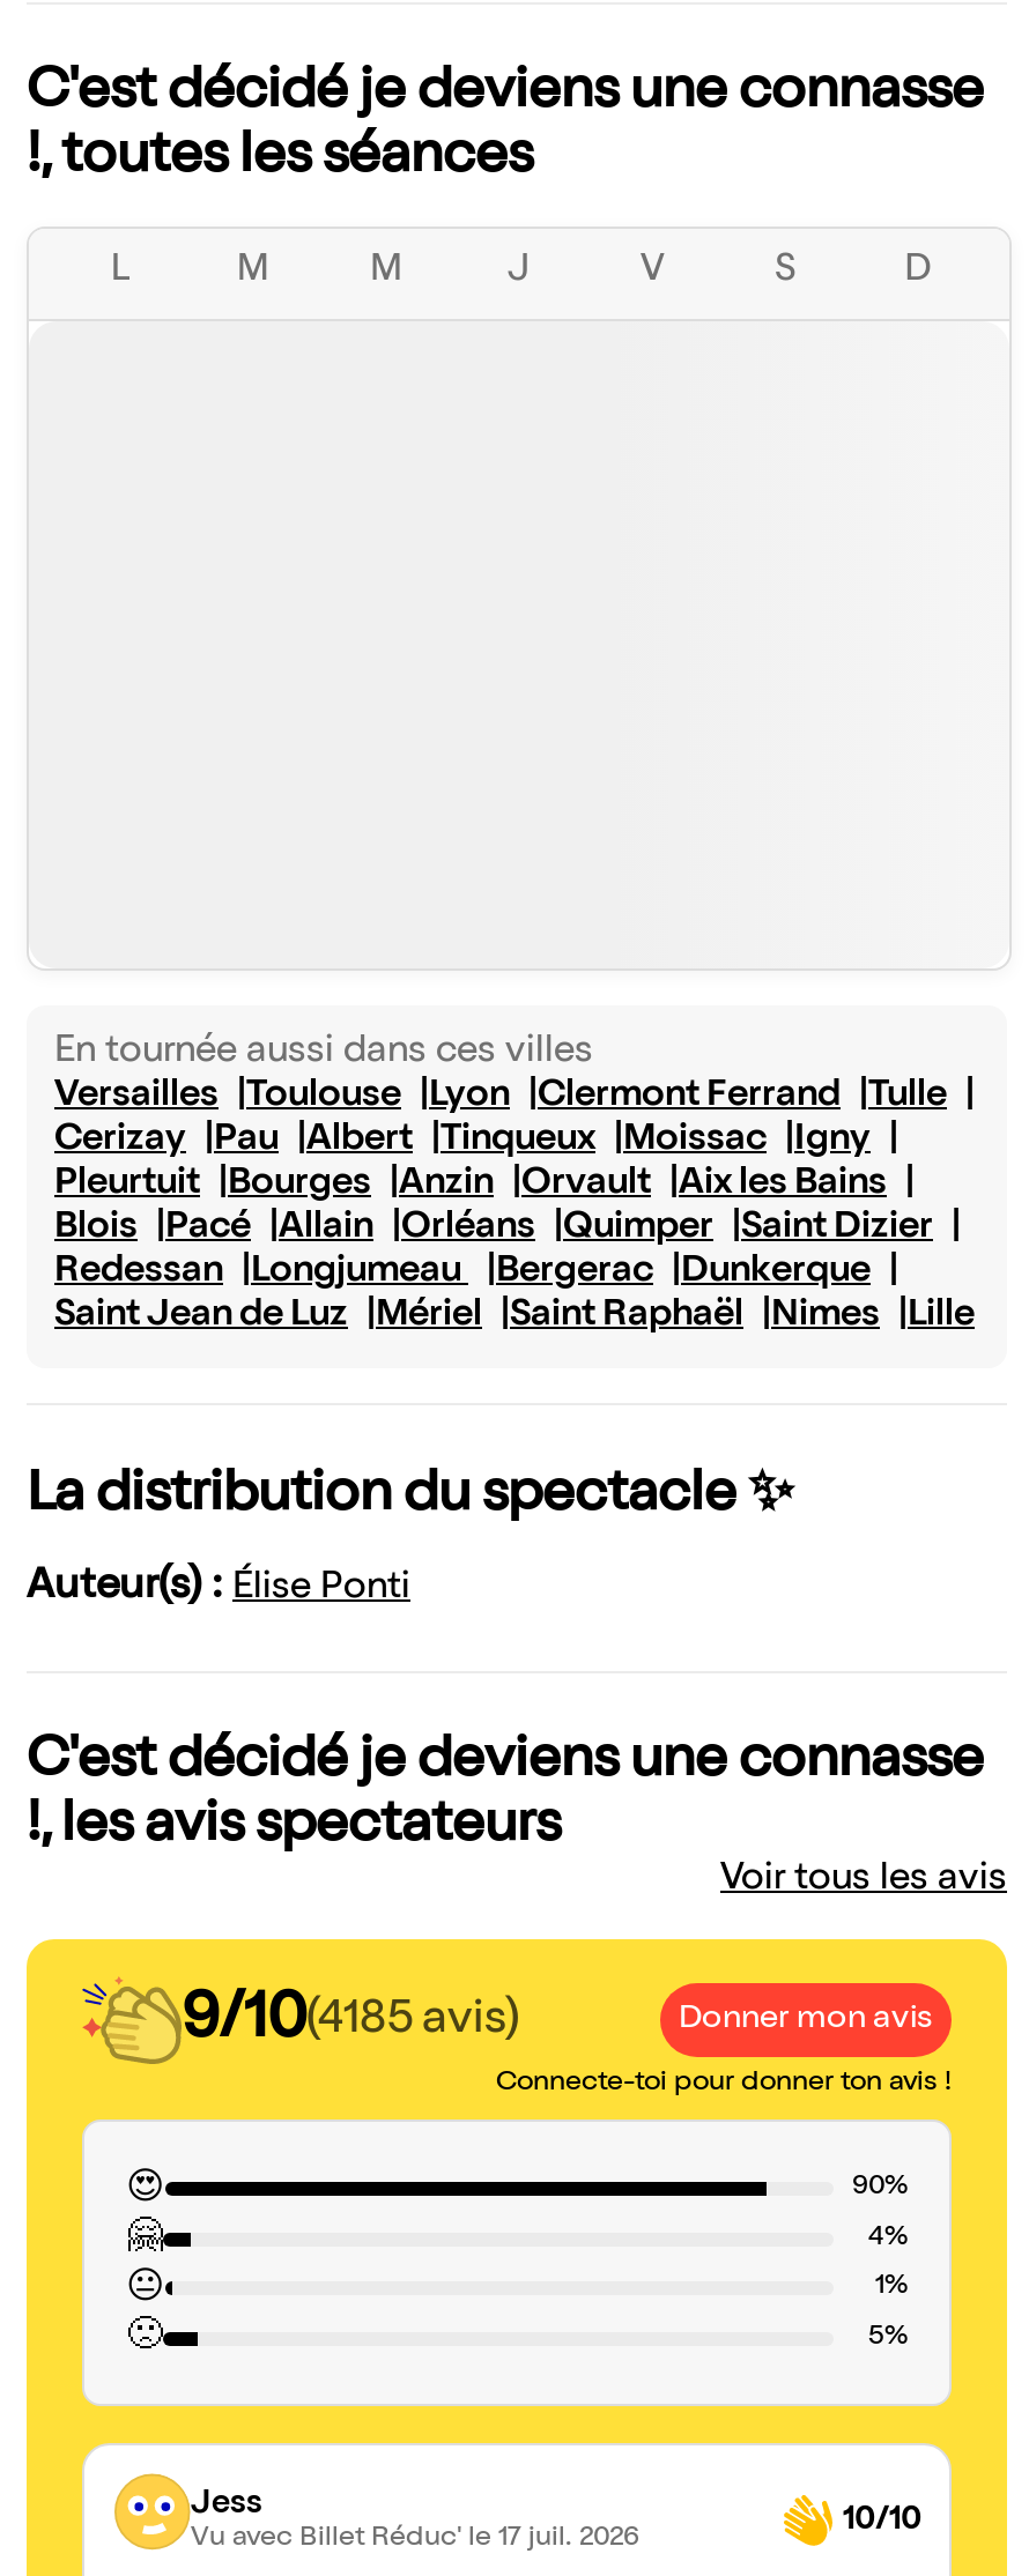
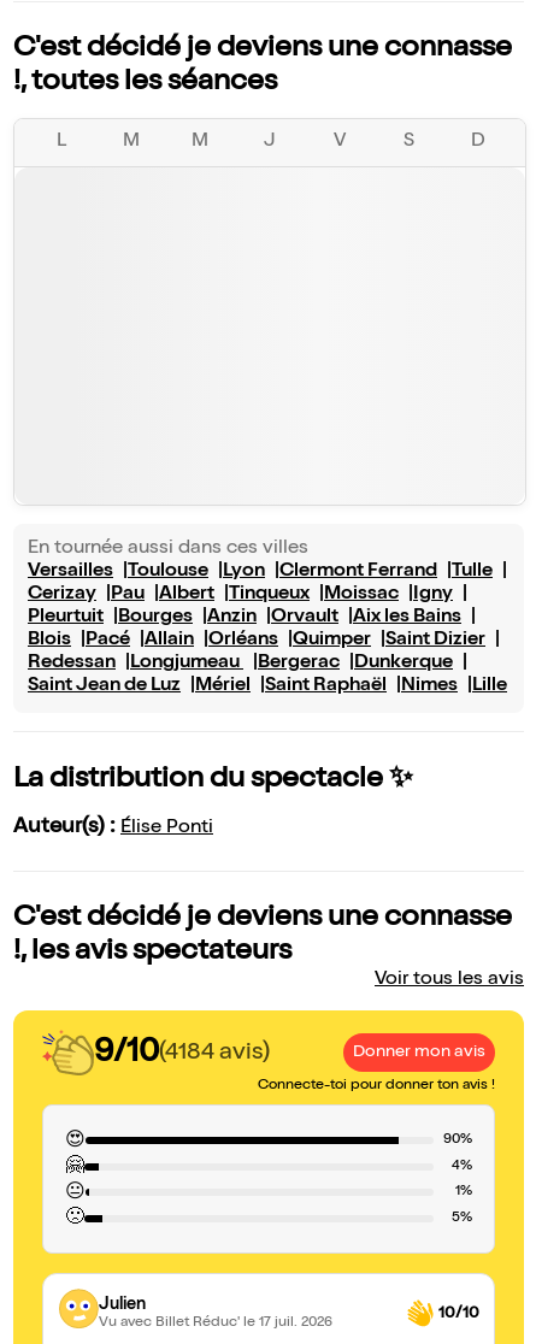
- 9/10(4185 avis)
+ 9/10(4184 avis)

- Jess
+ Julien
